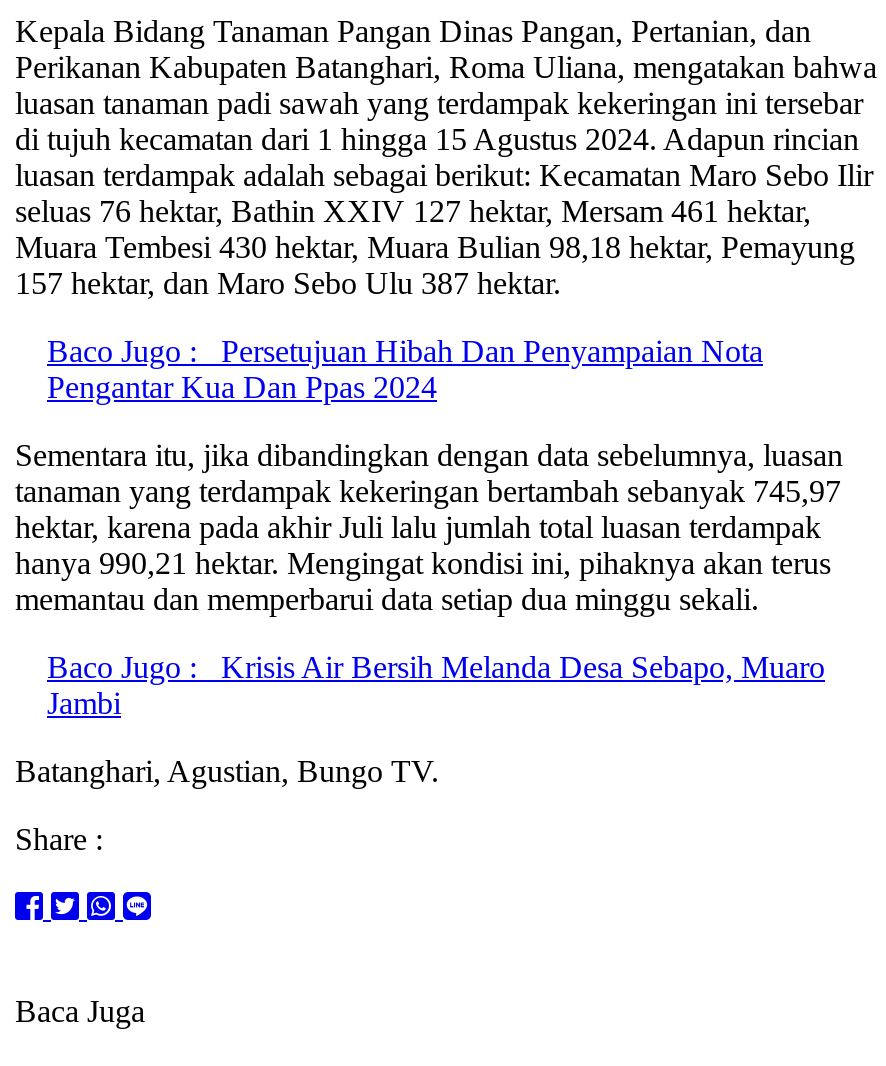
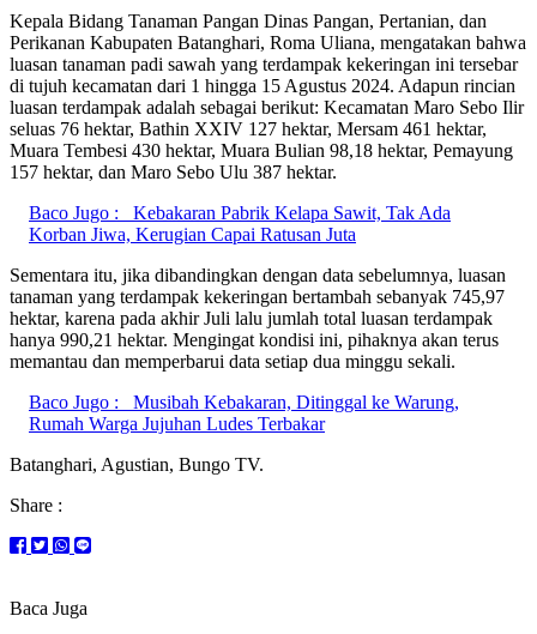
- Baco Jugo : Persetujuan Hibah Dan Penyampaian Nota
- Pengantar Kua Dan Ppas 2024
+ Baco Jugo : Kebakaran Pabrik Kelapa Sawit, Tak Ada
+ Korban Jiwa, Kerugian Capai Ratusan Juta

- Baco Jugo : Krisis Air Bersih Melanda Desa Sebapo, Muaro
- Jambi
+ Baco Jugo : Musibah Kebakaran, Ditinggal ke Warung,
+ Rumah Warga Jujuhan Ludes Terbakar
